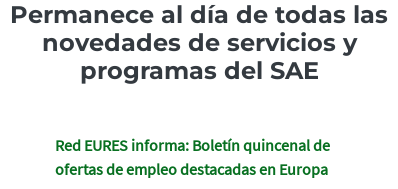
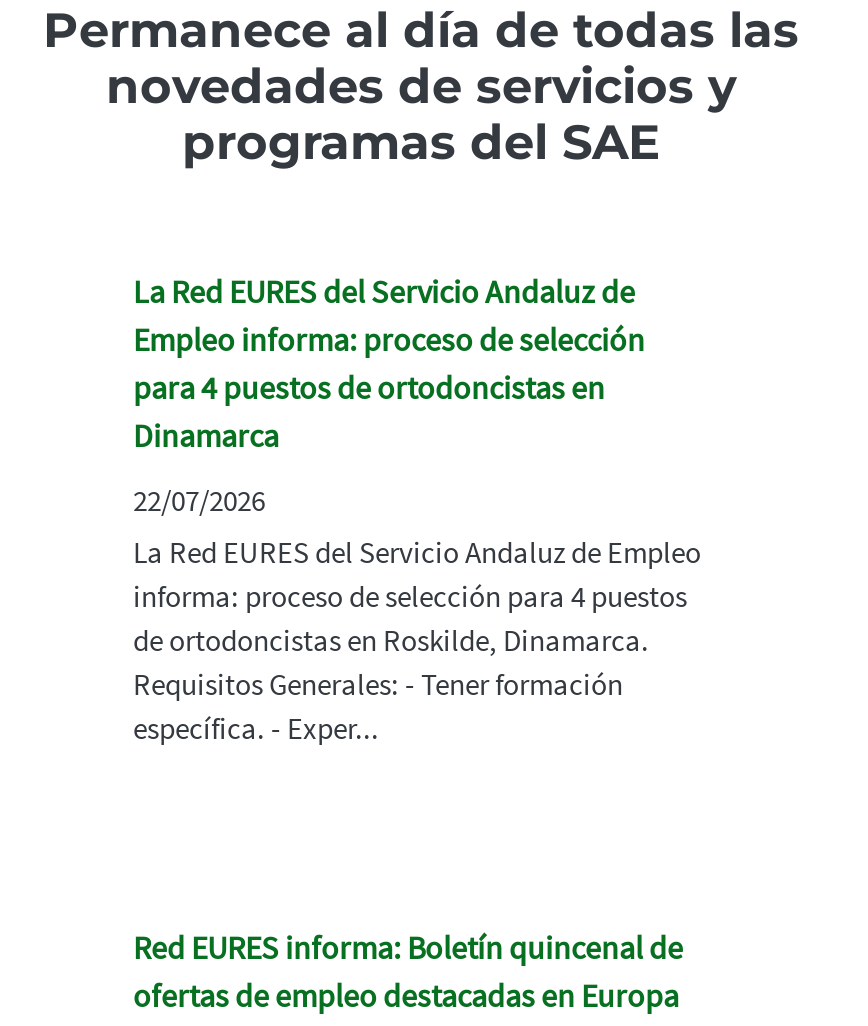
+ La Red EURES del Servicio Andaluz de
+ Empleo informa: proceso de selección
+ para 4 puestos de ortodoncistas en
+ Dinamarca
+ 22/07/2026
+ La Red EURES del Servicio Andaluz de Empleo
+ informa: proceso de selección para 4 puestos
+ de ortodoncistas en Roskilde, Dinamarca.
+ Requisitos Generales: - Tener formación
+ específica. - Exper...
